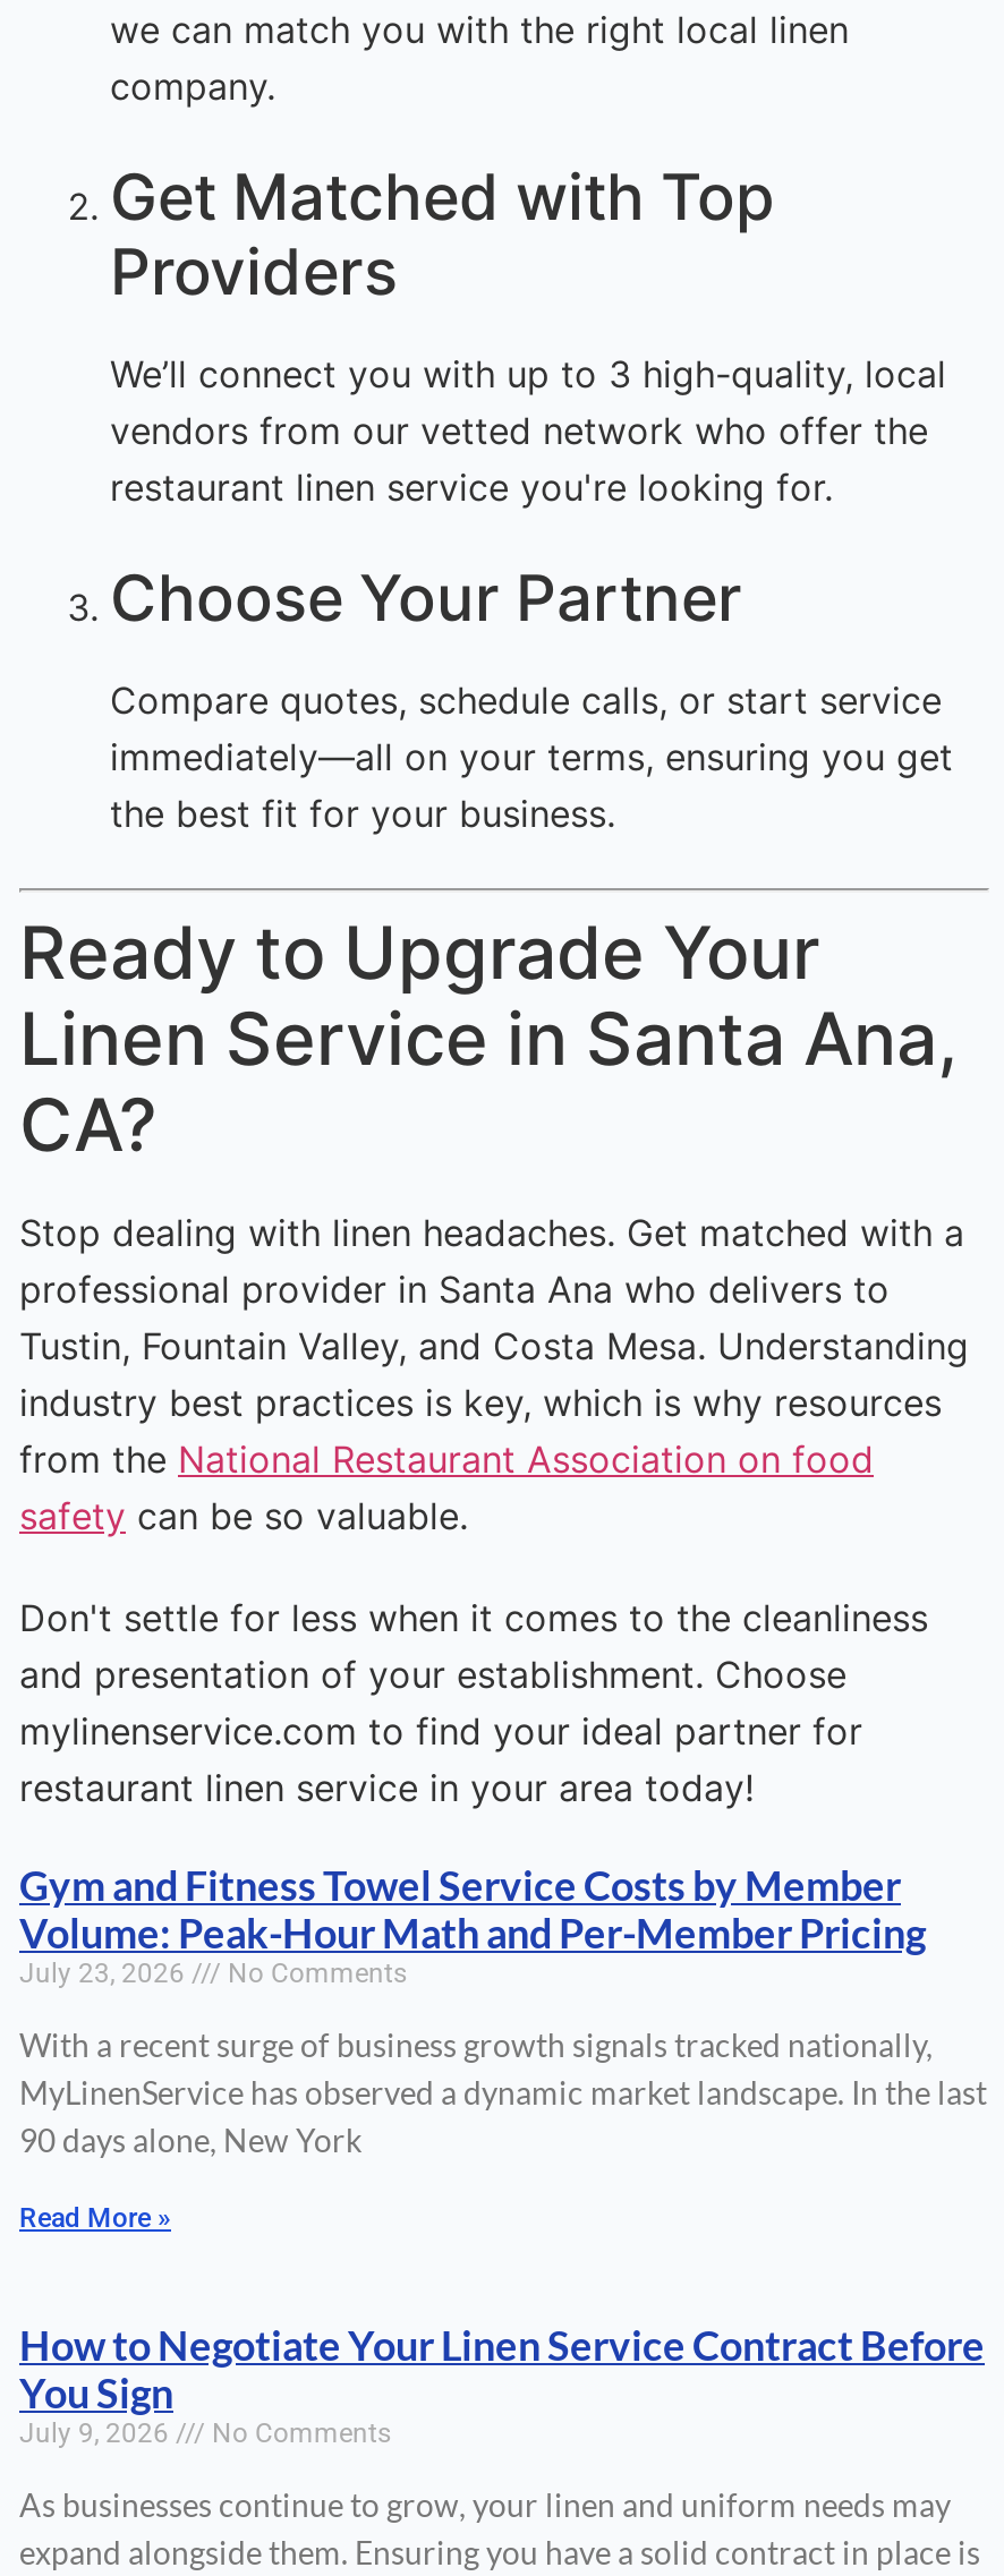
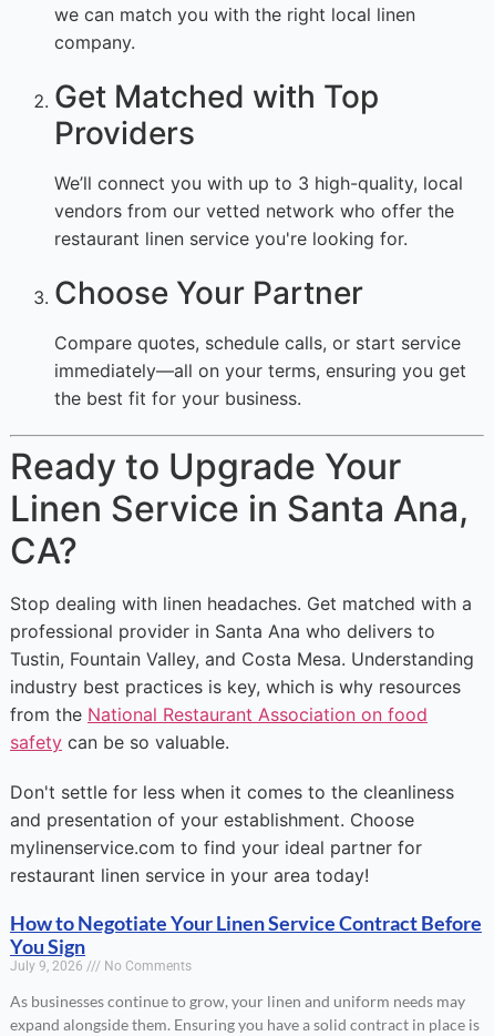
- Gym and Fitness Towel Service Costs by Member
- Volume: Peak-Hour Math and Per-Member Pricing
- July 23, 2026
- No Comments
- With a recent surge of business growth signals tracked nationally,
- MyLinenService has observed a dynamic market landscape. In the last
- 90 days alone, New York
- Read More »
